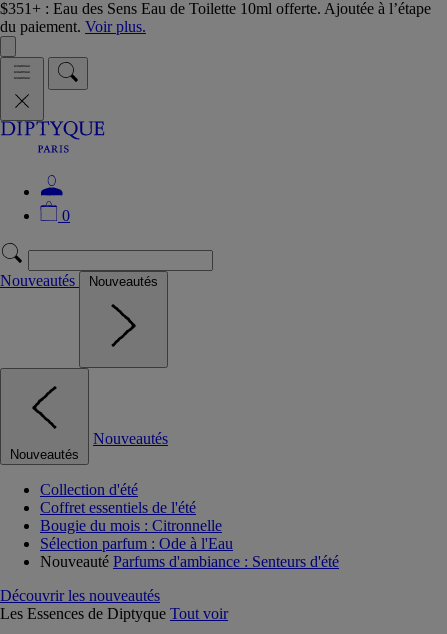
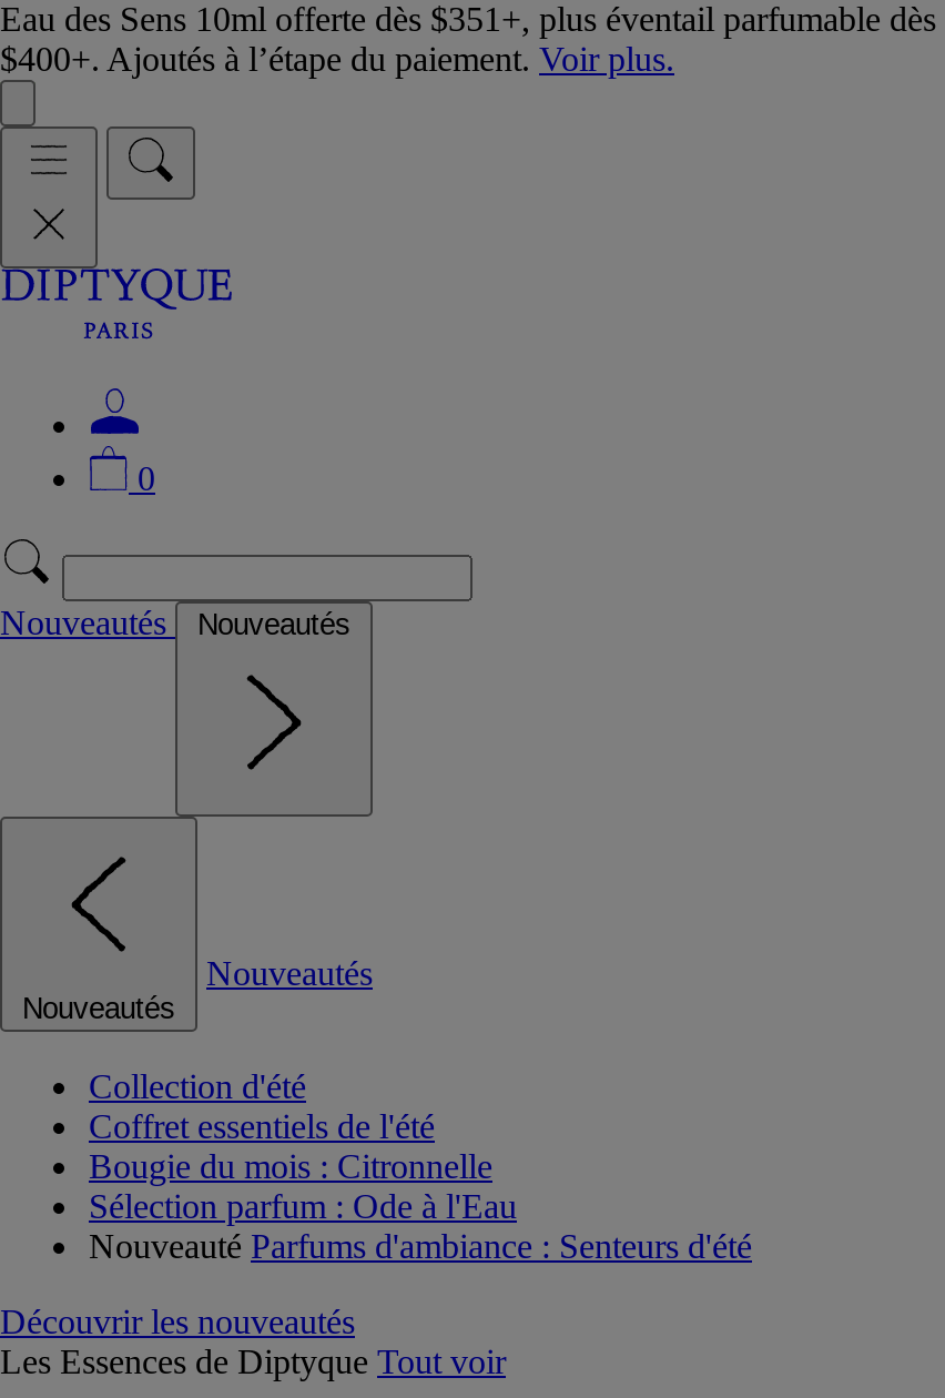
- $351+ : Eau des Sens Eau de Toilette 10ml offerte. Ajoutée à l’étape
- du paiement. Voir plus.
+ Eau des Sens 10ml offerte dès $351+, plus éventail parfumable dès
+ $400+. Ajoutés à l’étape du paiement. Voir plus.
